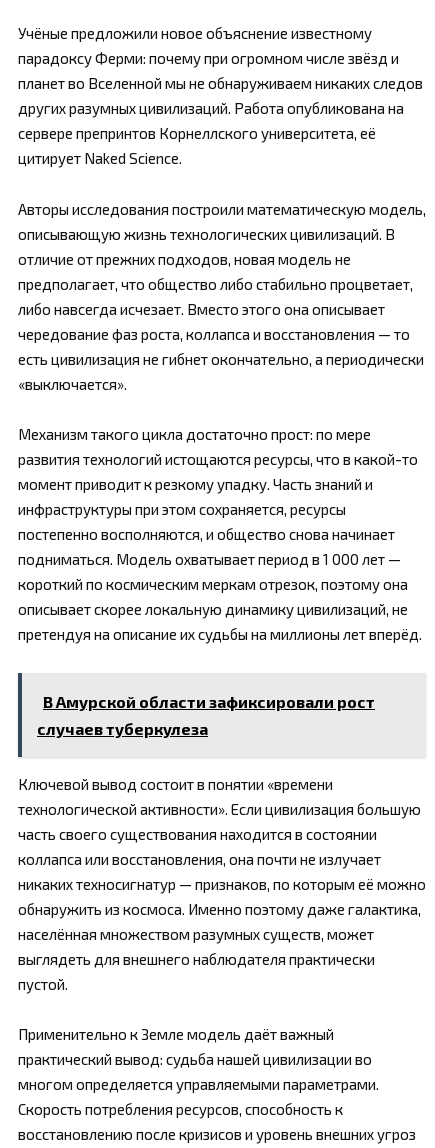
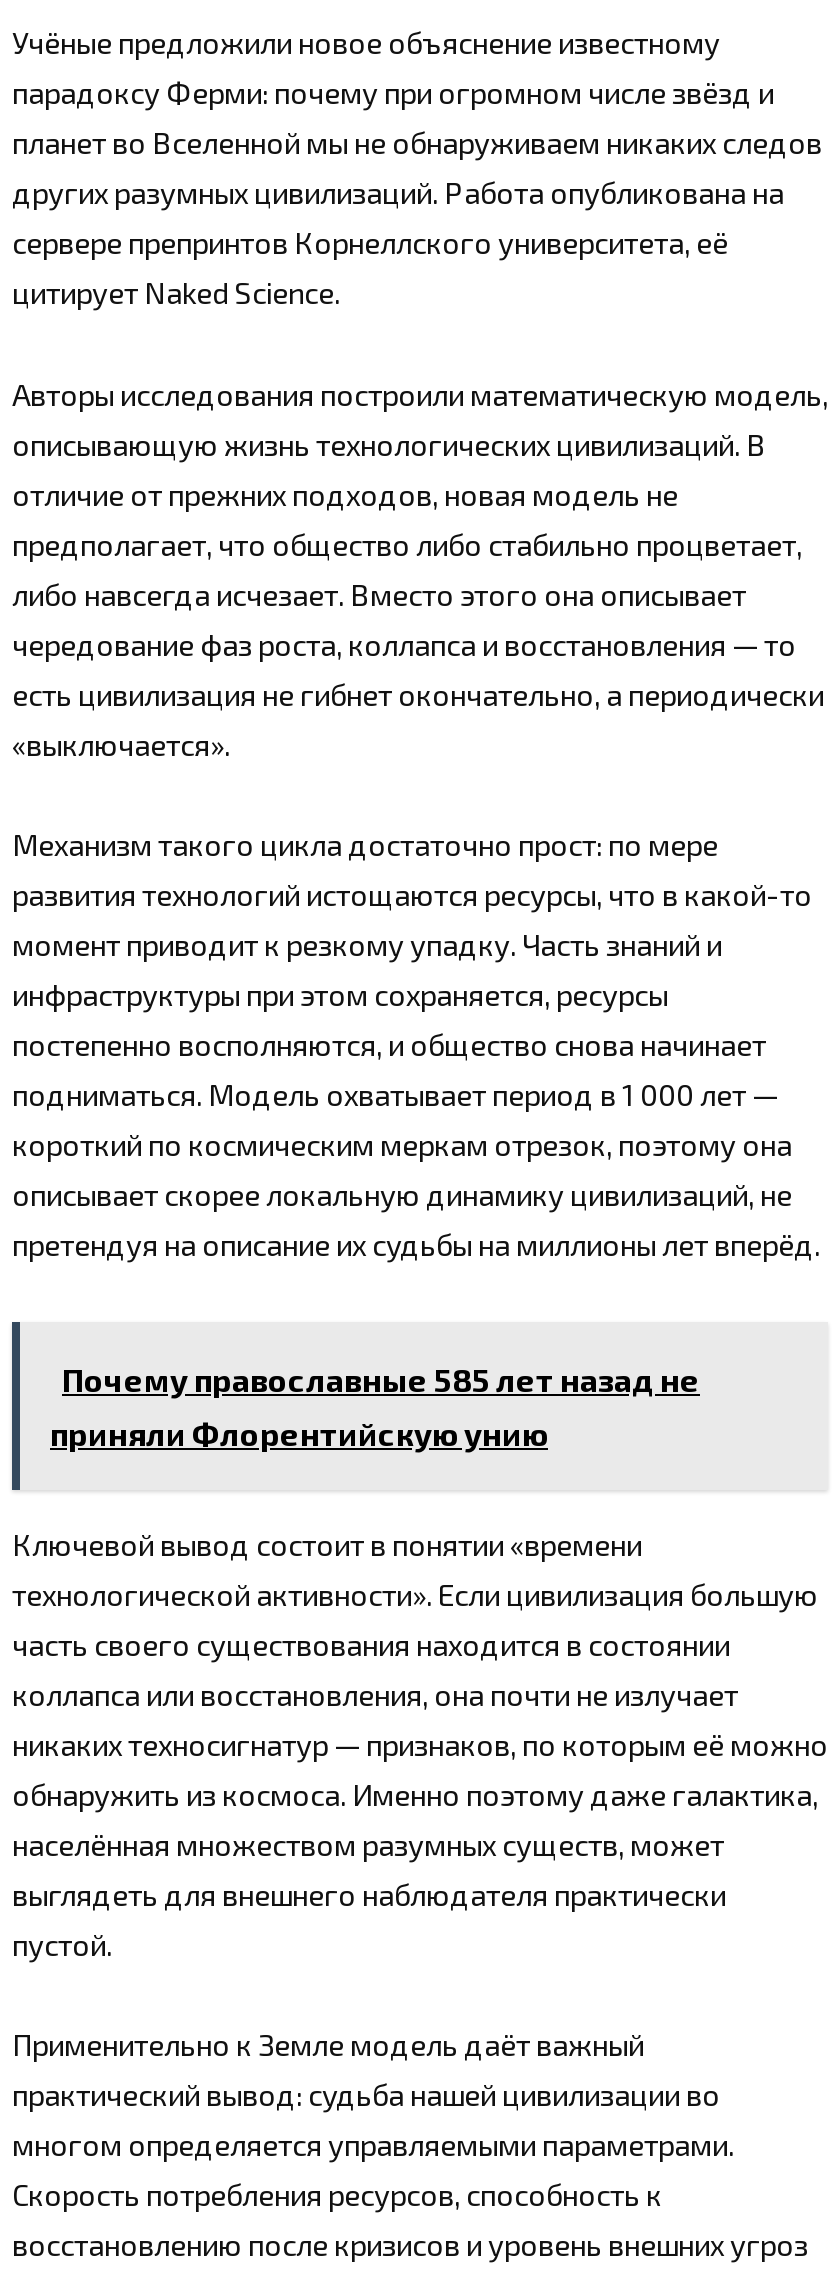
- В Амурской области зафиксировали рост
- случаев туберкулеза
+ Почему православные 585 лет назад не
+ приняли Флорентийскую унию
